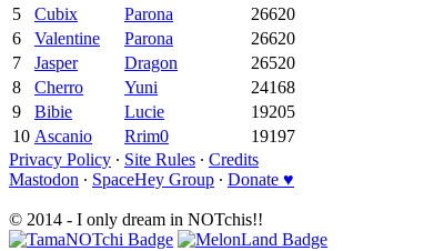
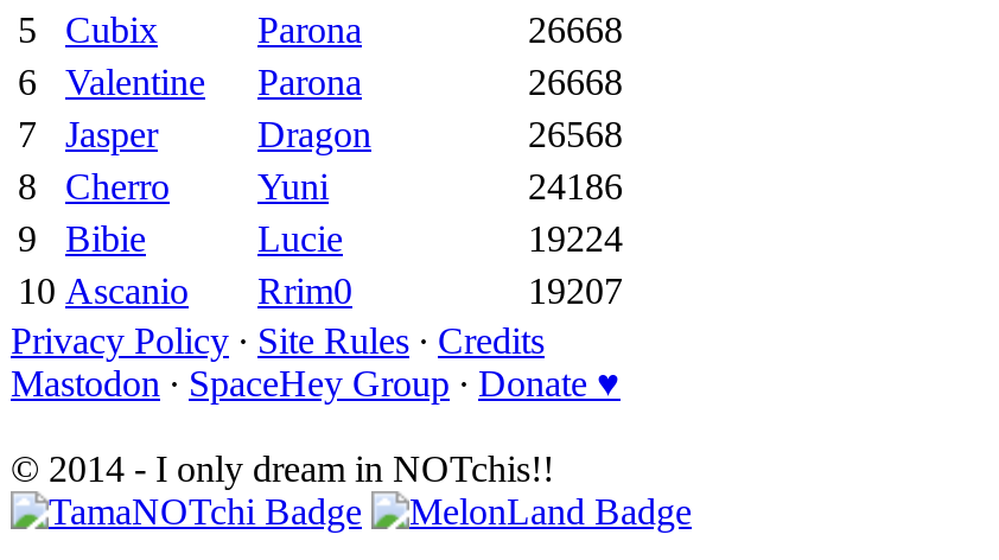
- 26620
+ 26668

- 26620
+ 26668

- 26520
+ 26568

- 24168
+ 24186

- 19205
+ 19224

- 19197
+ 19207
